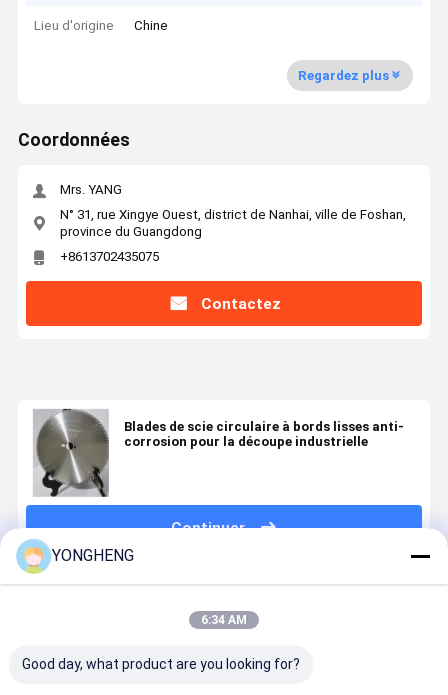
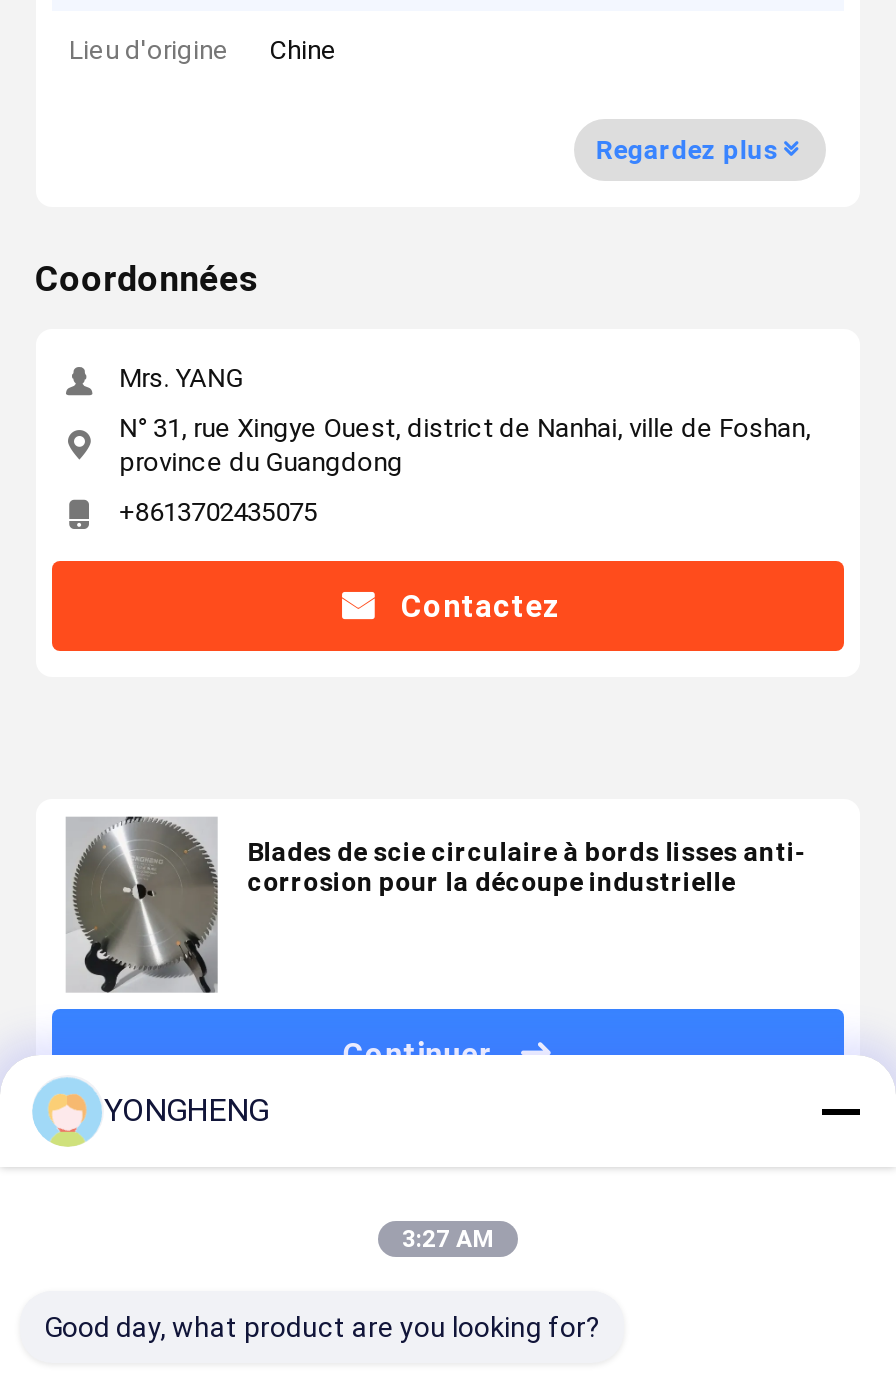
- 6:34 AM
+ 3:27 AM
